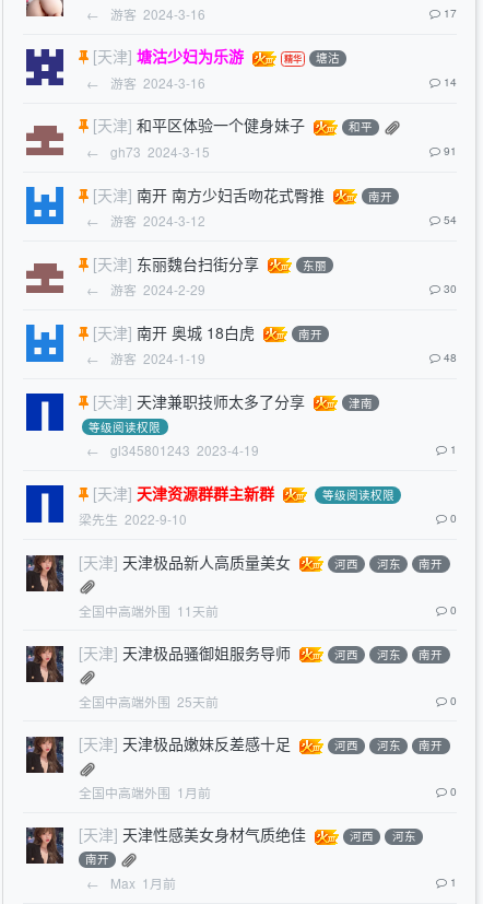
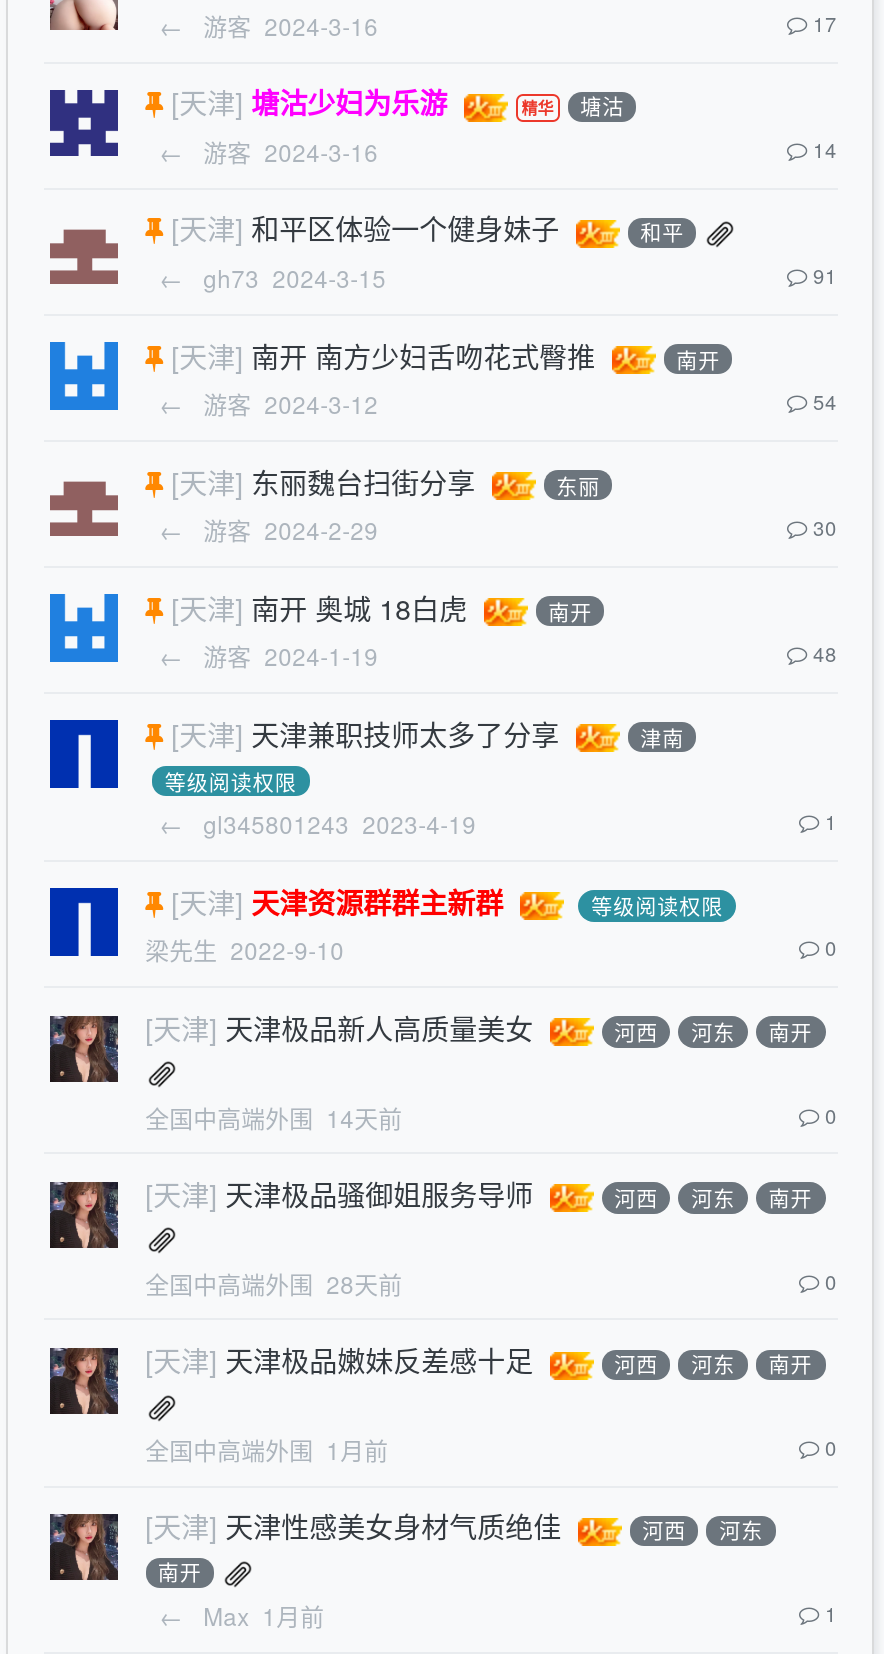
- 全国中高端外围 11天前
+ 全国中高端外围 14天前

- 全国中高端外围 25天前
+ 全国中高端外围 28天前
